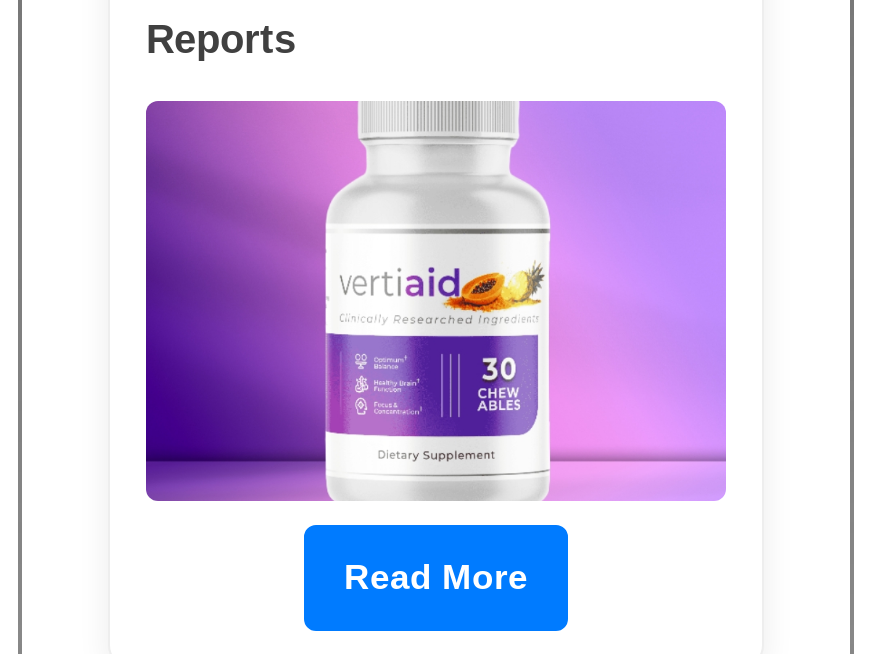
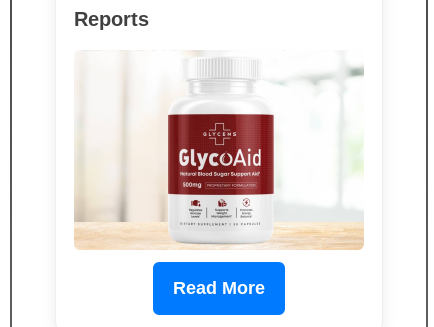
- [image]
+ [image]
